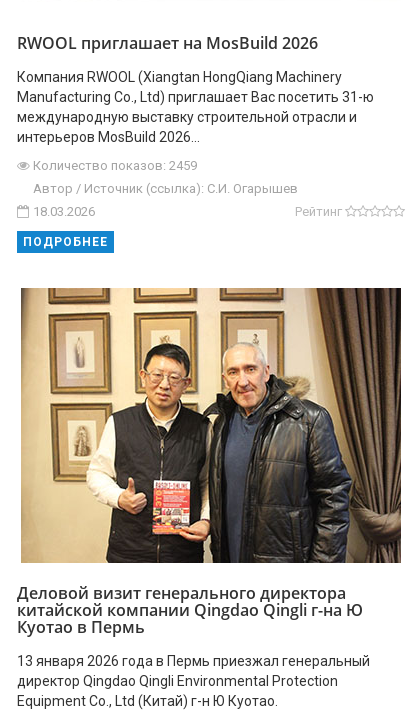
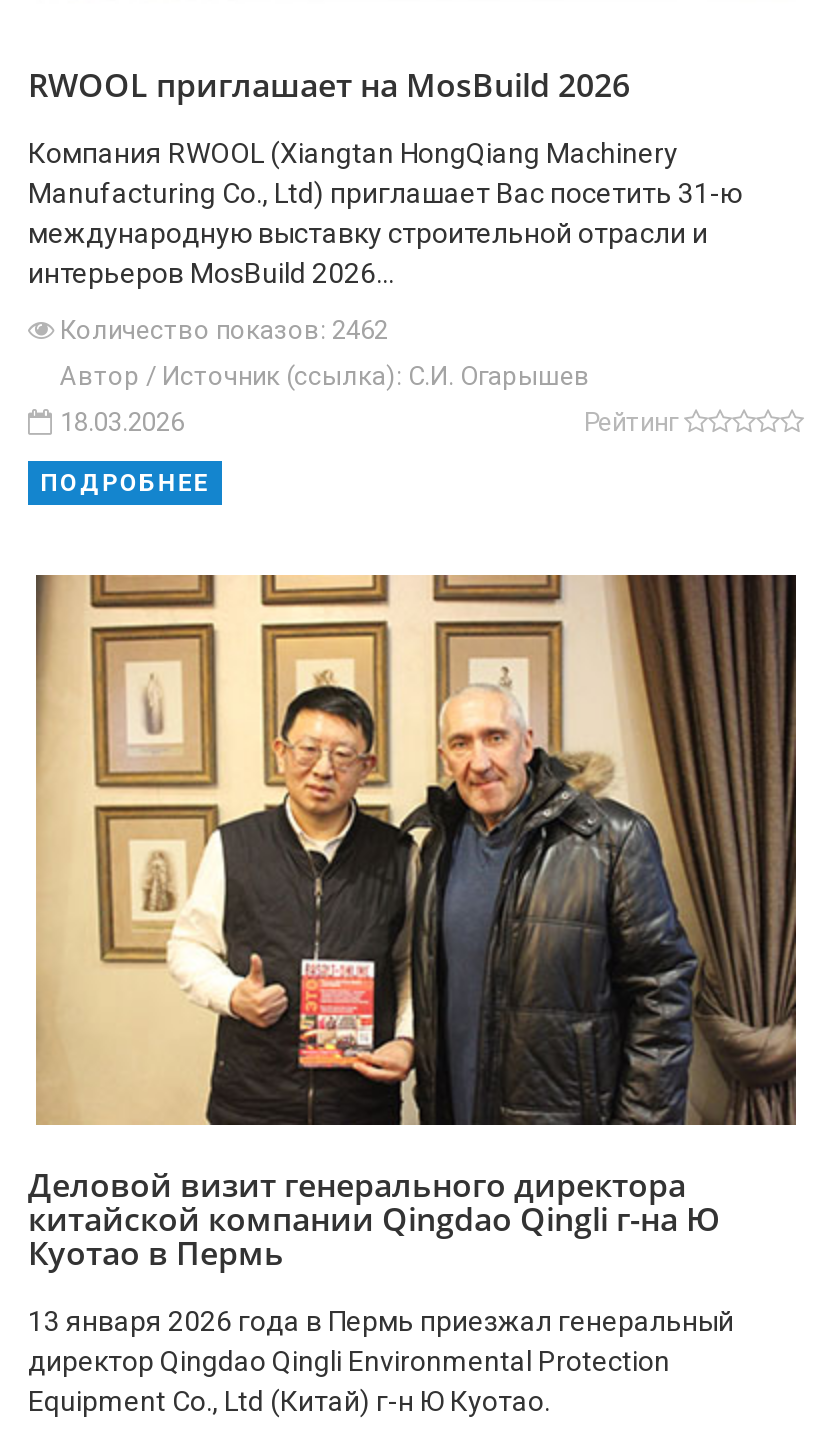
- Количество показов: 2459
+ Количество показов: 2462
